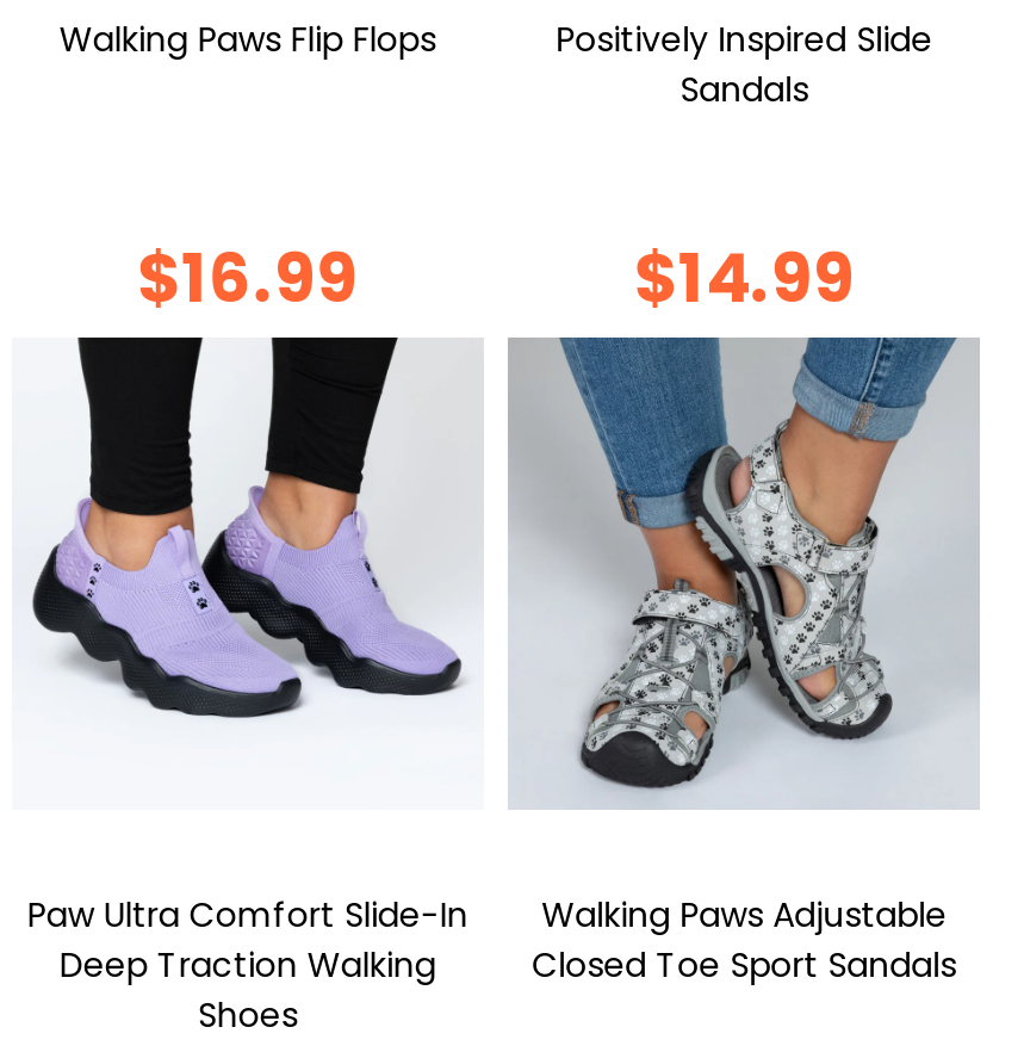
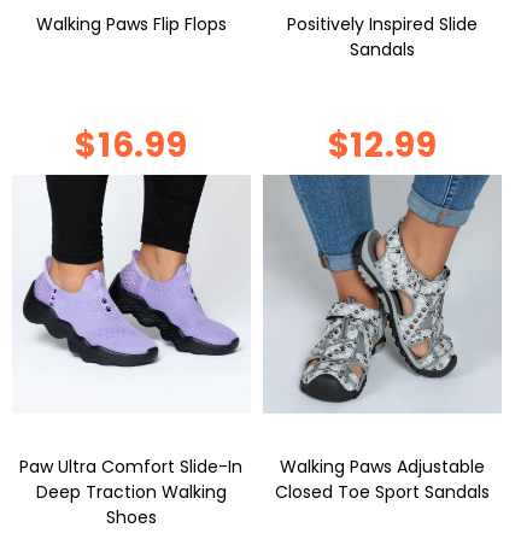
- $14.99
+ $12.99
